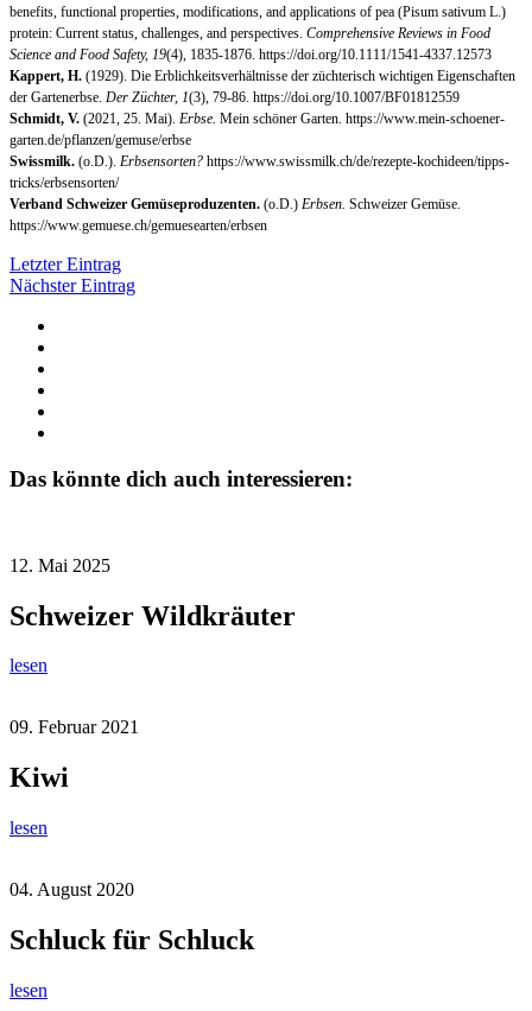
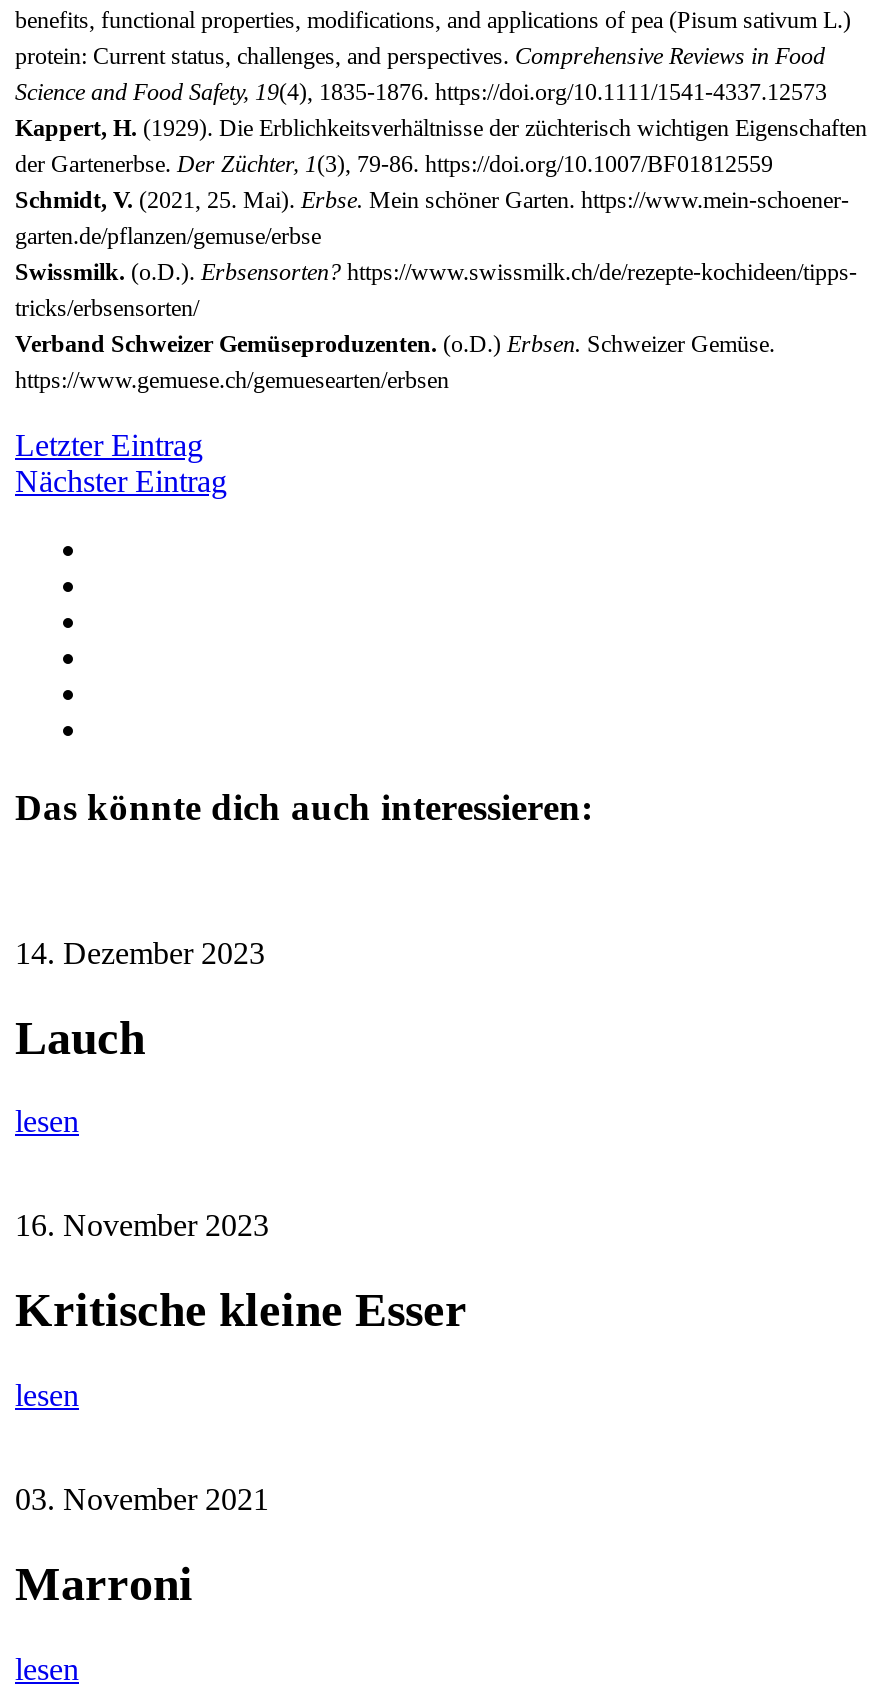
- 12. Mai 2025
+ 14. Dezember 2023

- Schweizer Wildkräuter
+ Lauch

- 09. Februar 2021
+ 16. November 2023

- Kiwi
+ Kritische kleine Esser

- 04. August 2020
+ 03. November 2021

- Schluck für Schluck
+ Marroni
